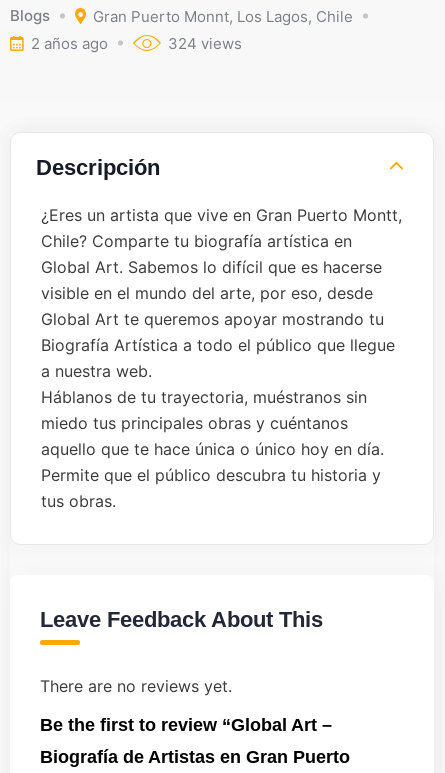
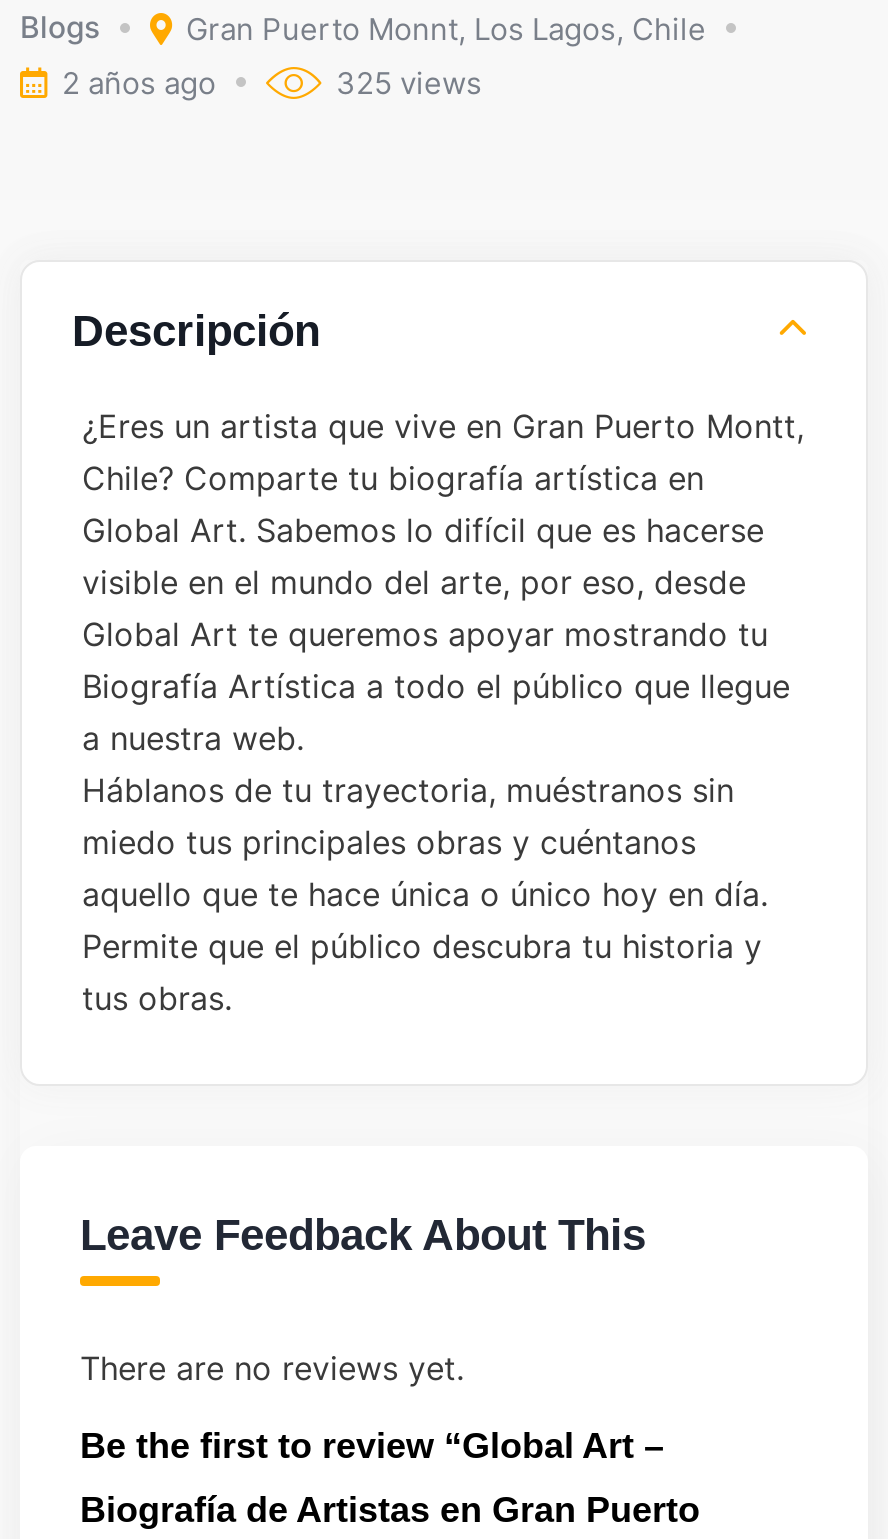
- 324 views
+ 325 views
